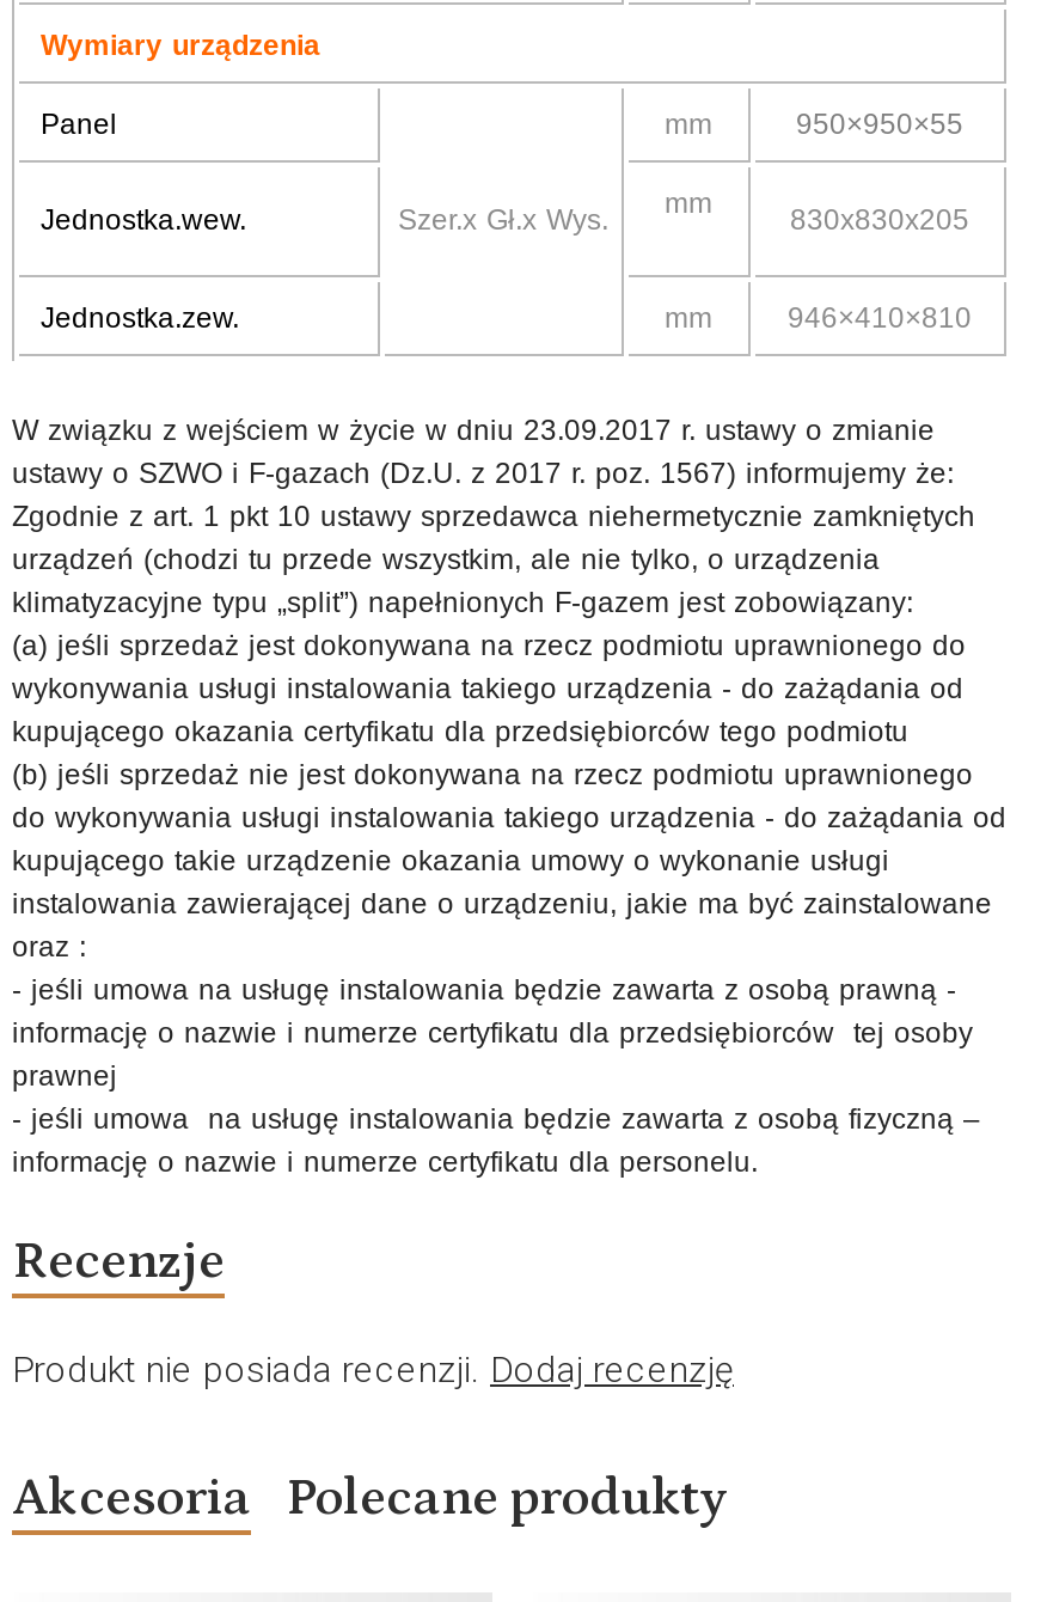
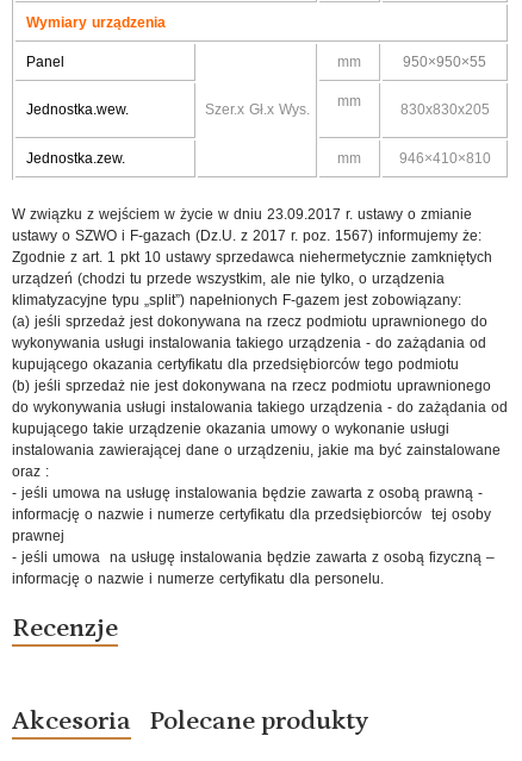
- Produkt nie posiada recenzji. Dodaj recenzję
